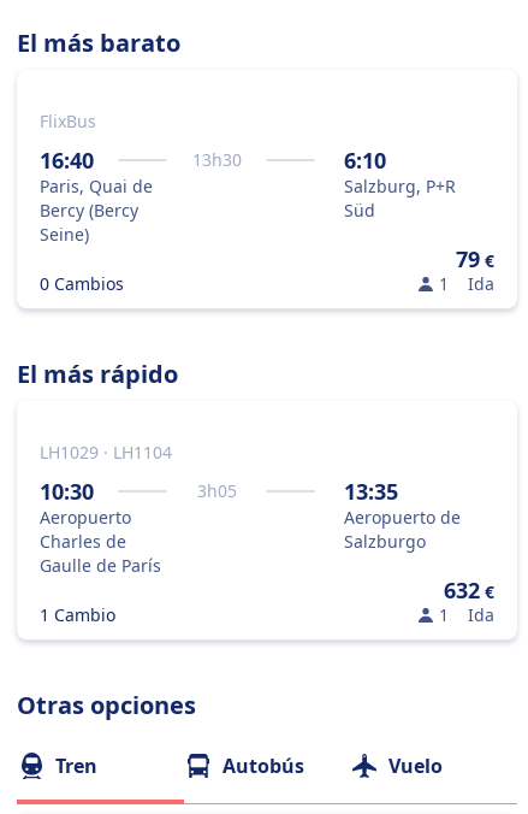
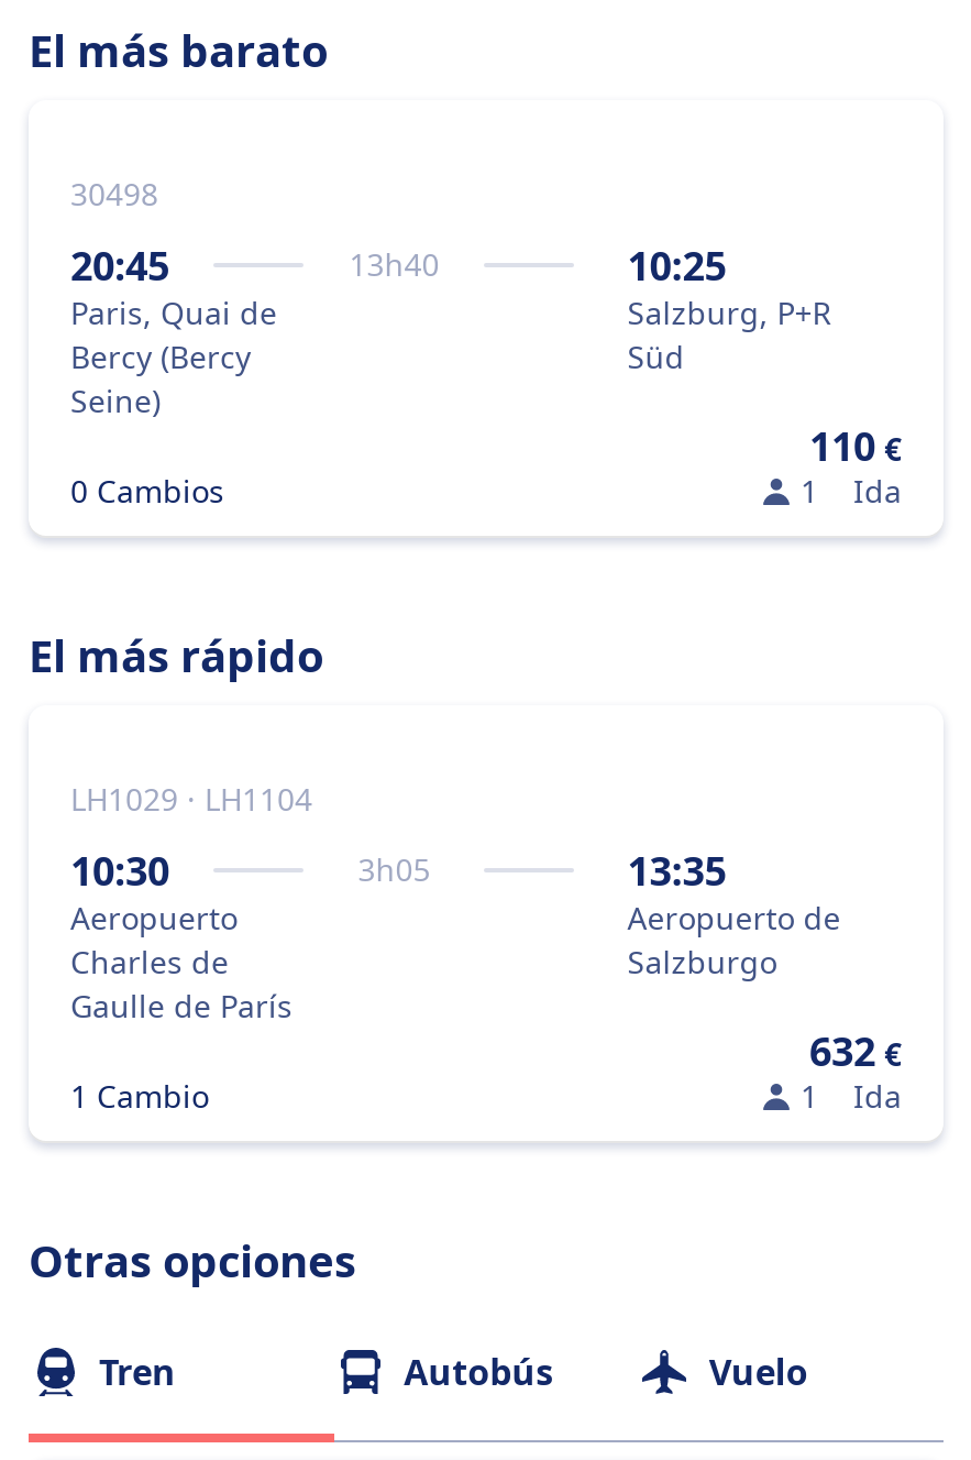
- FlixBus
+ 30498

- 16:40
- 13h30
+ 20:45
+ 13h40

- 6:10
+ 10:25

- 79 €
+ 110 €
